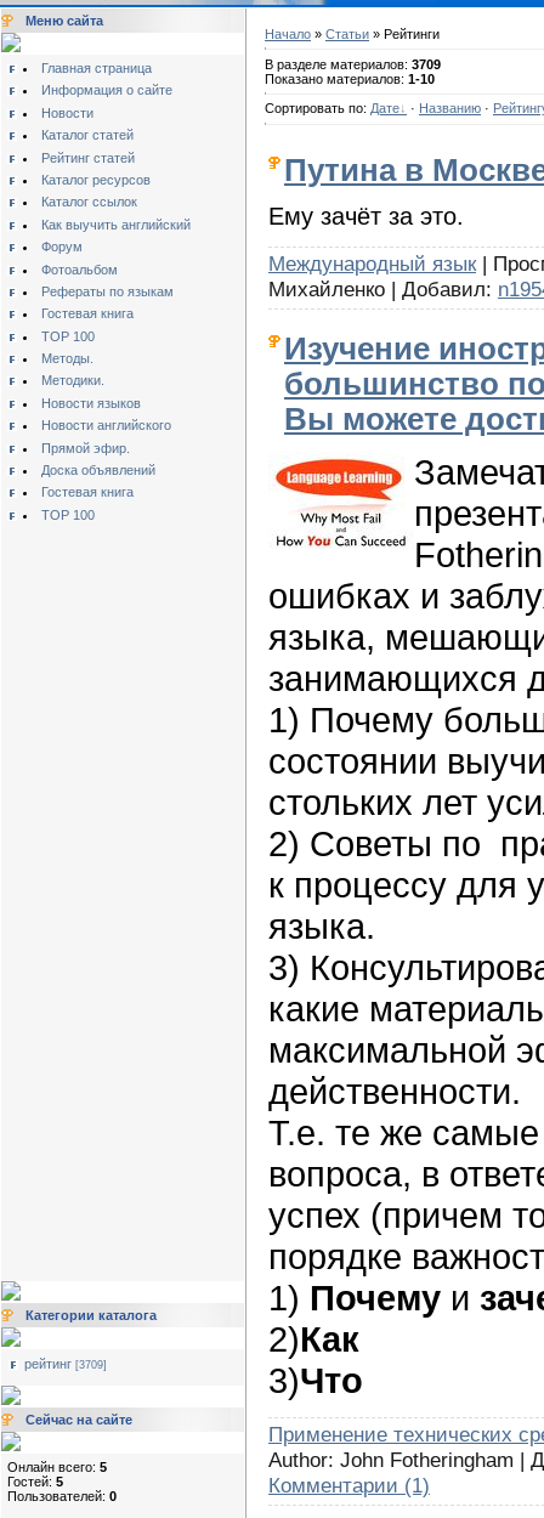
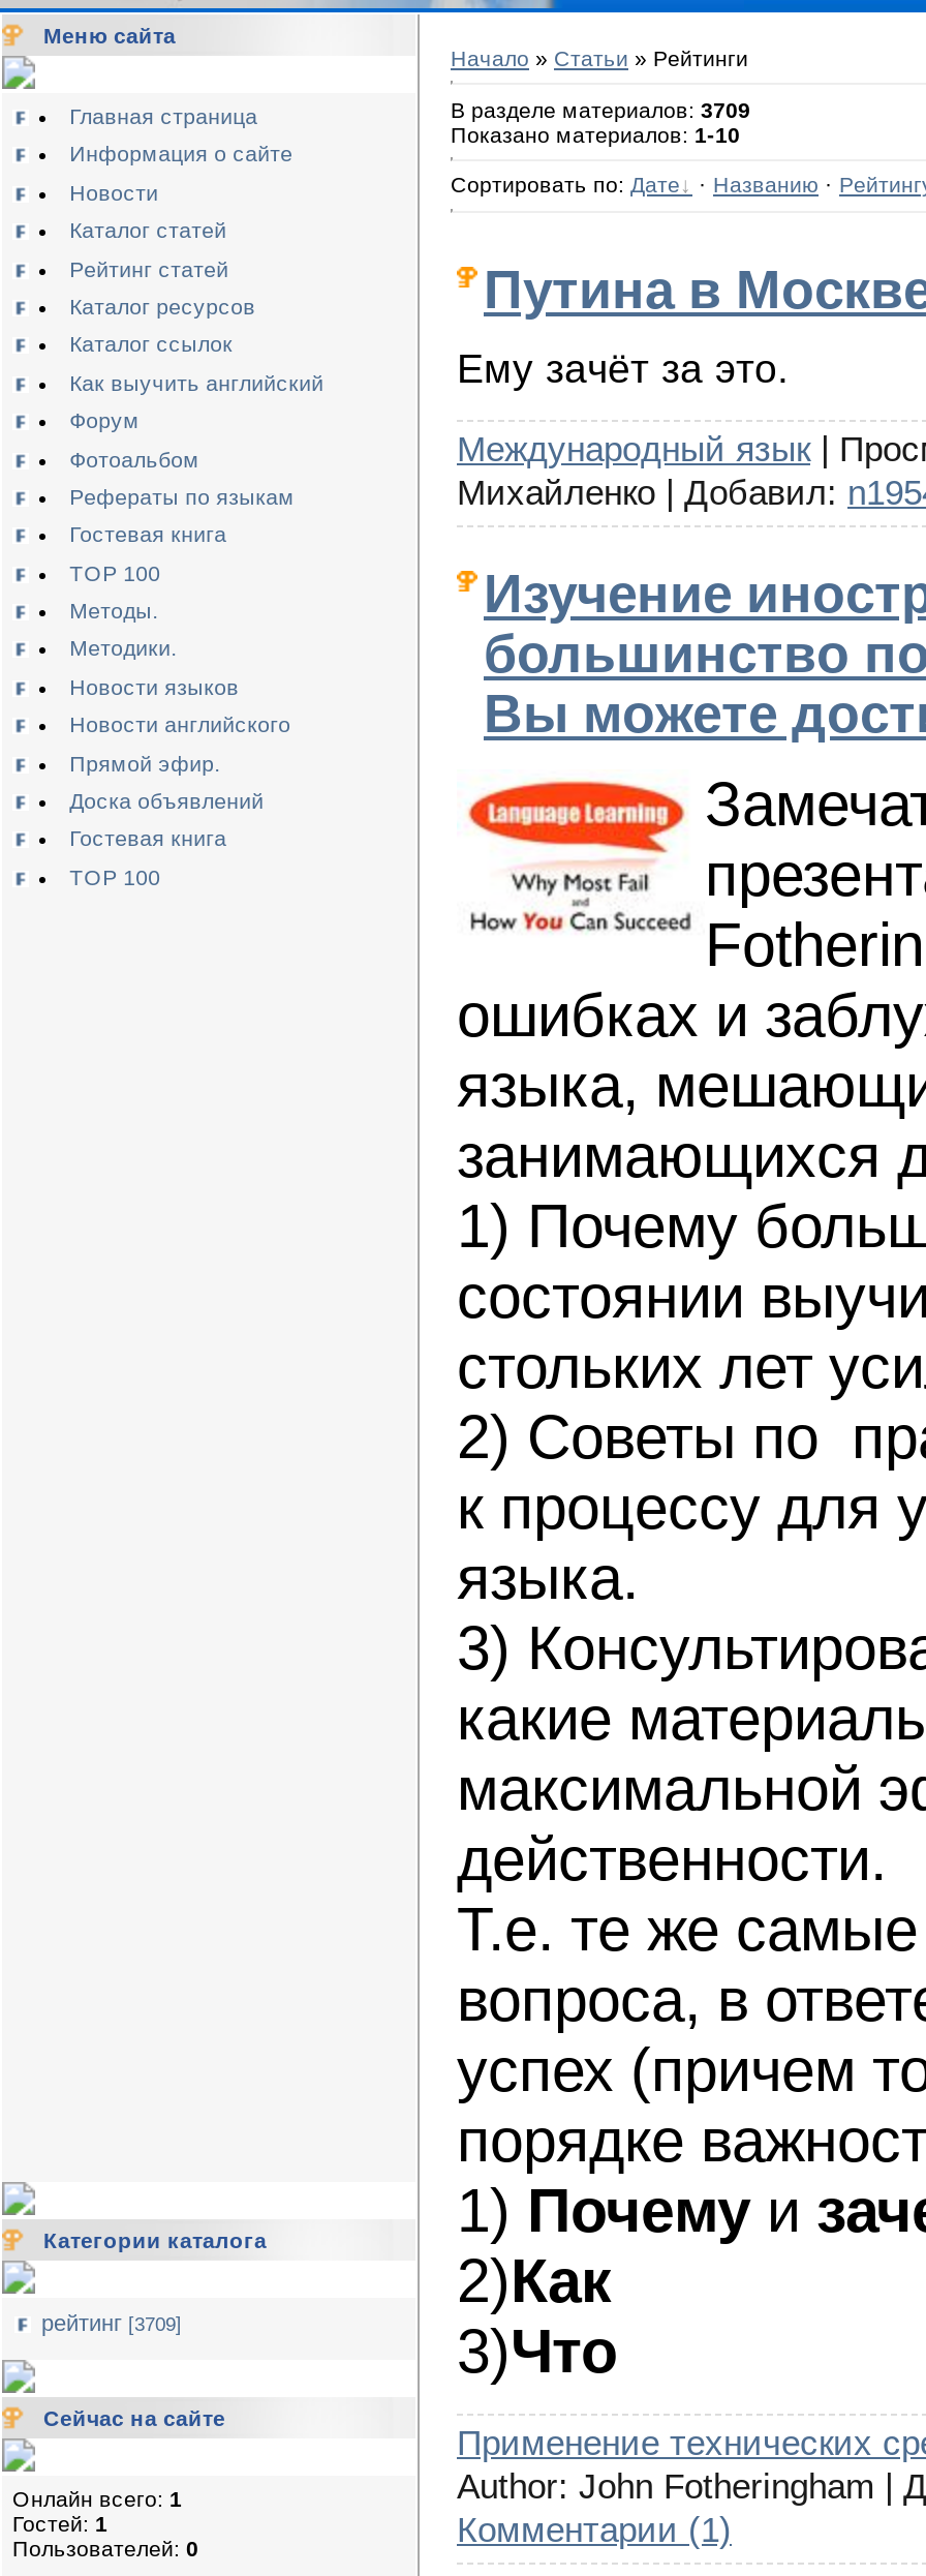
- Онлайн всего: 5
+ Онлайн всего: 1

- Гостей: 5
+ Гостей: 1
